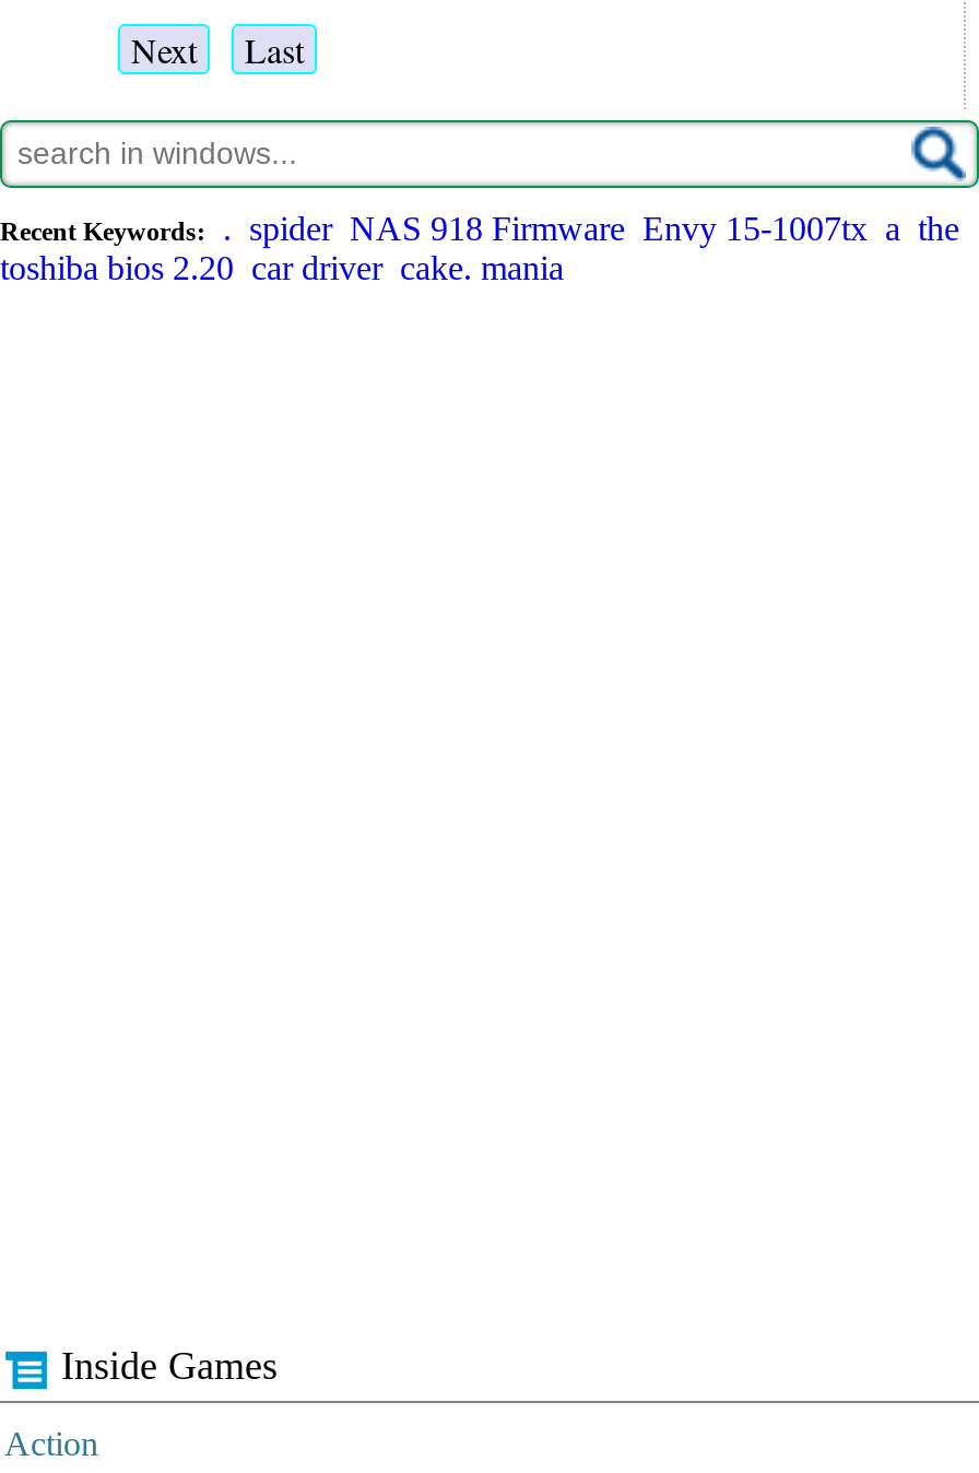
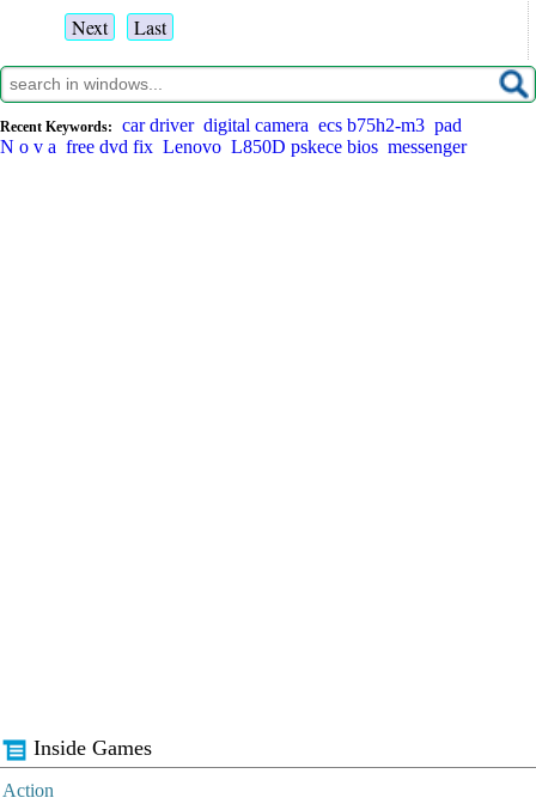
- . spider NAS 918 Firmware Envy 15-1007tx a the
- toshiba bios 2.20 car driver cake. mania
+ car driver digital camera ecs b75h2-m3 pad
+ N o v a free dvd fix Lenovo L850D pskece bios messenger
